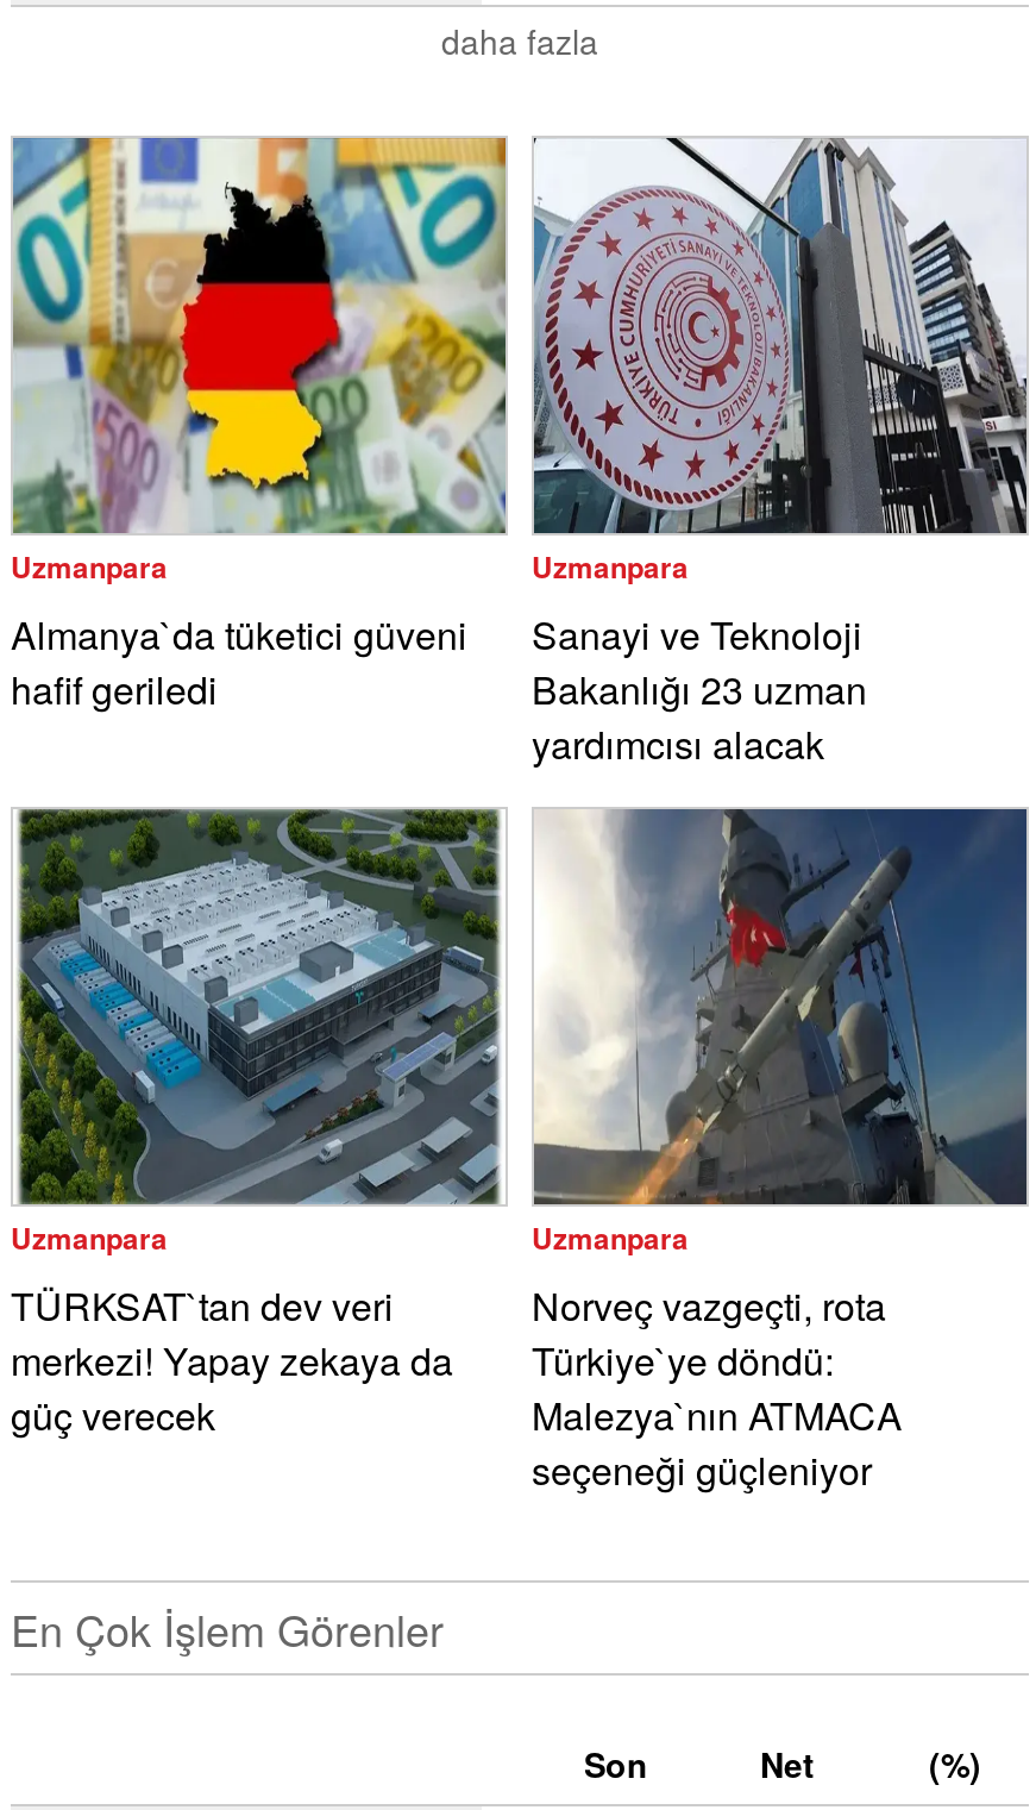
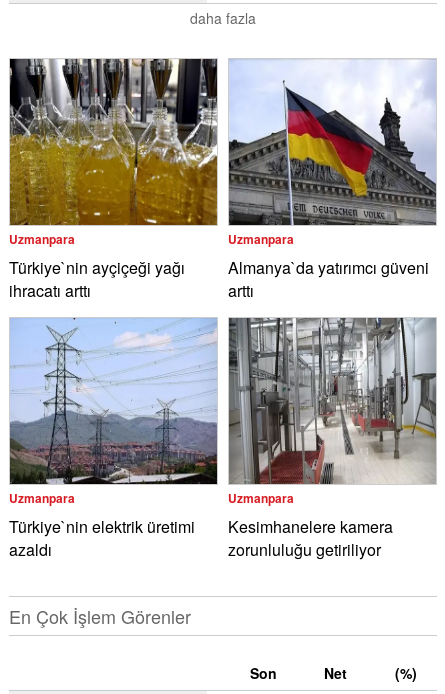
- [image]
- Almanya`da tüketici güveni
- hafif geriledi
+ [image]
+ Türkiye`nin ayçiçeği yağı
+ ihracatı arttı

- [image]
- Sanayi ve Teknoloji
- Bakanlığı 23 uzman
- yardımcısı alacak
+ [image]
+ Almanya`da yatırımcı güveni
+ arttı

- [image]
- TÜRKSAT`tan dev veri
- merkezi! Yapay zekaya da
- güç verecek
+ [image]
+ Türkiye`nin elektrik üretimi
+ azaldı

- [image]
- Norveç vazgeçti, rota
- Türkiye`ye döndü:
- Malezya`nın ATMACA
- seçeneği güçleniyor
+ [image]
+ Kesimhanelere kamera
+ zorunluluğu getiriliyor
